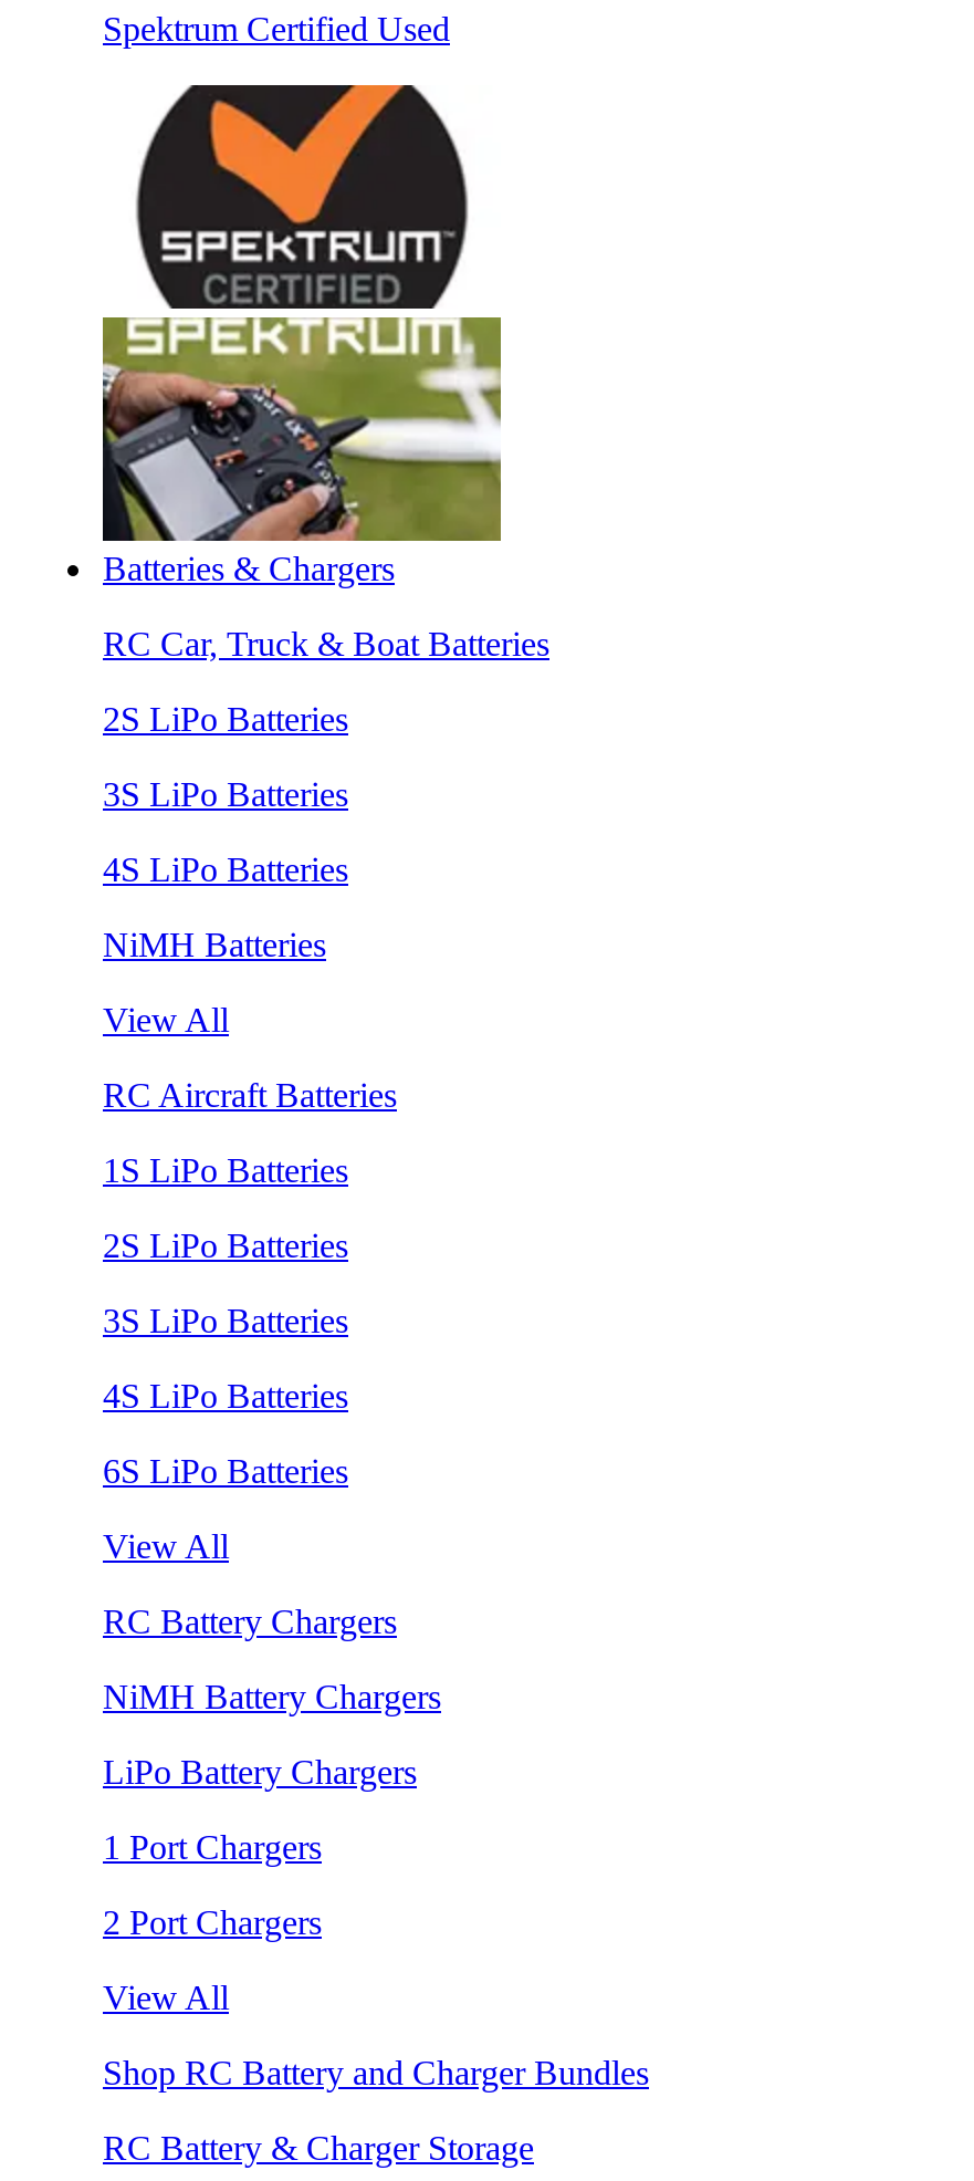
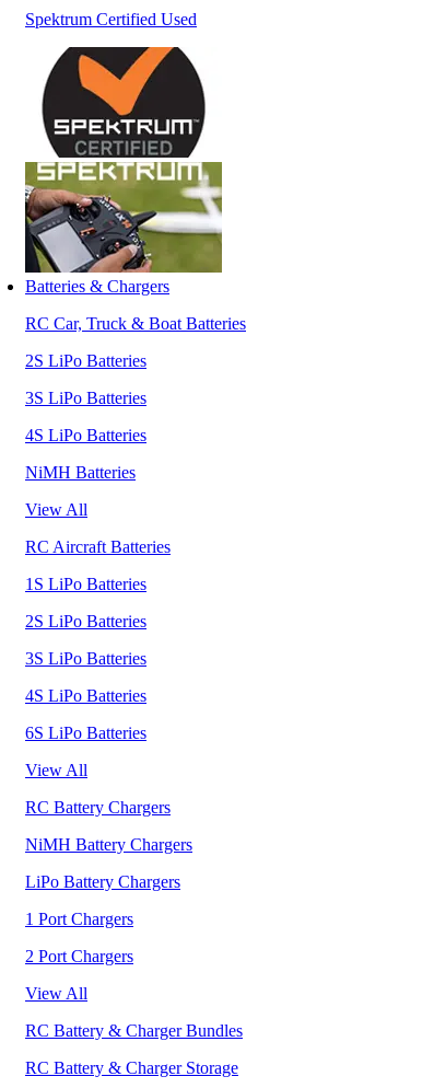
- Shop RC Battery and Charger Bundles
+ RC Battery & Charger Bundles
